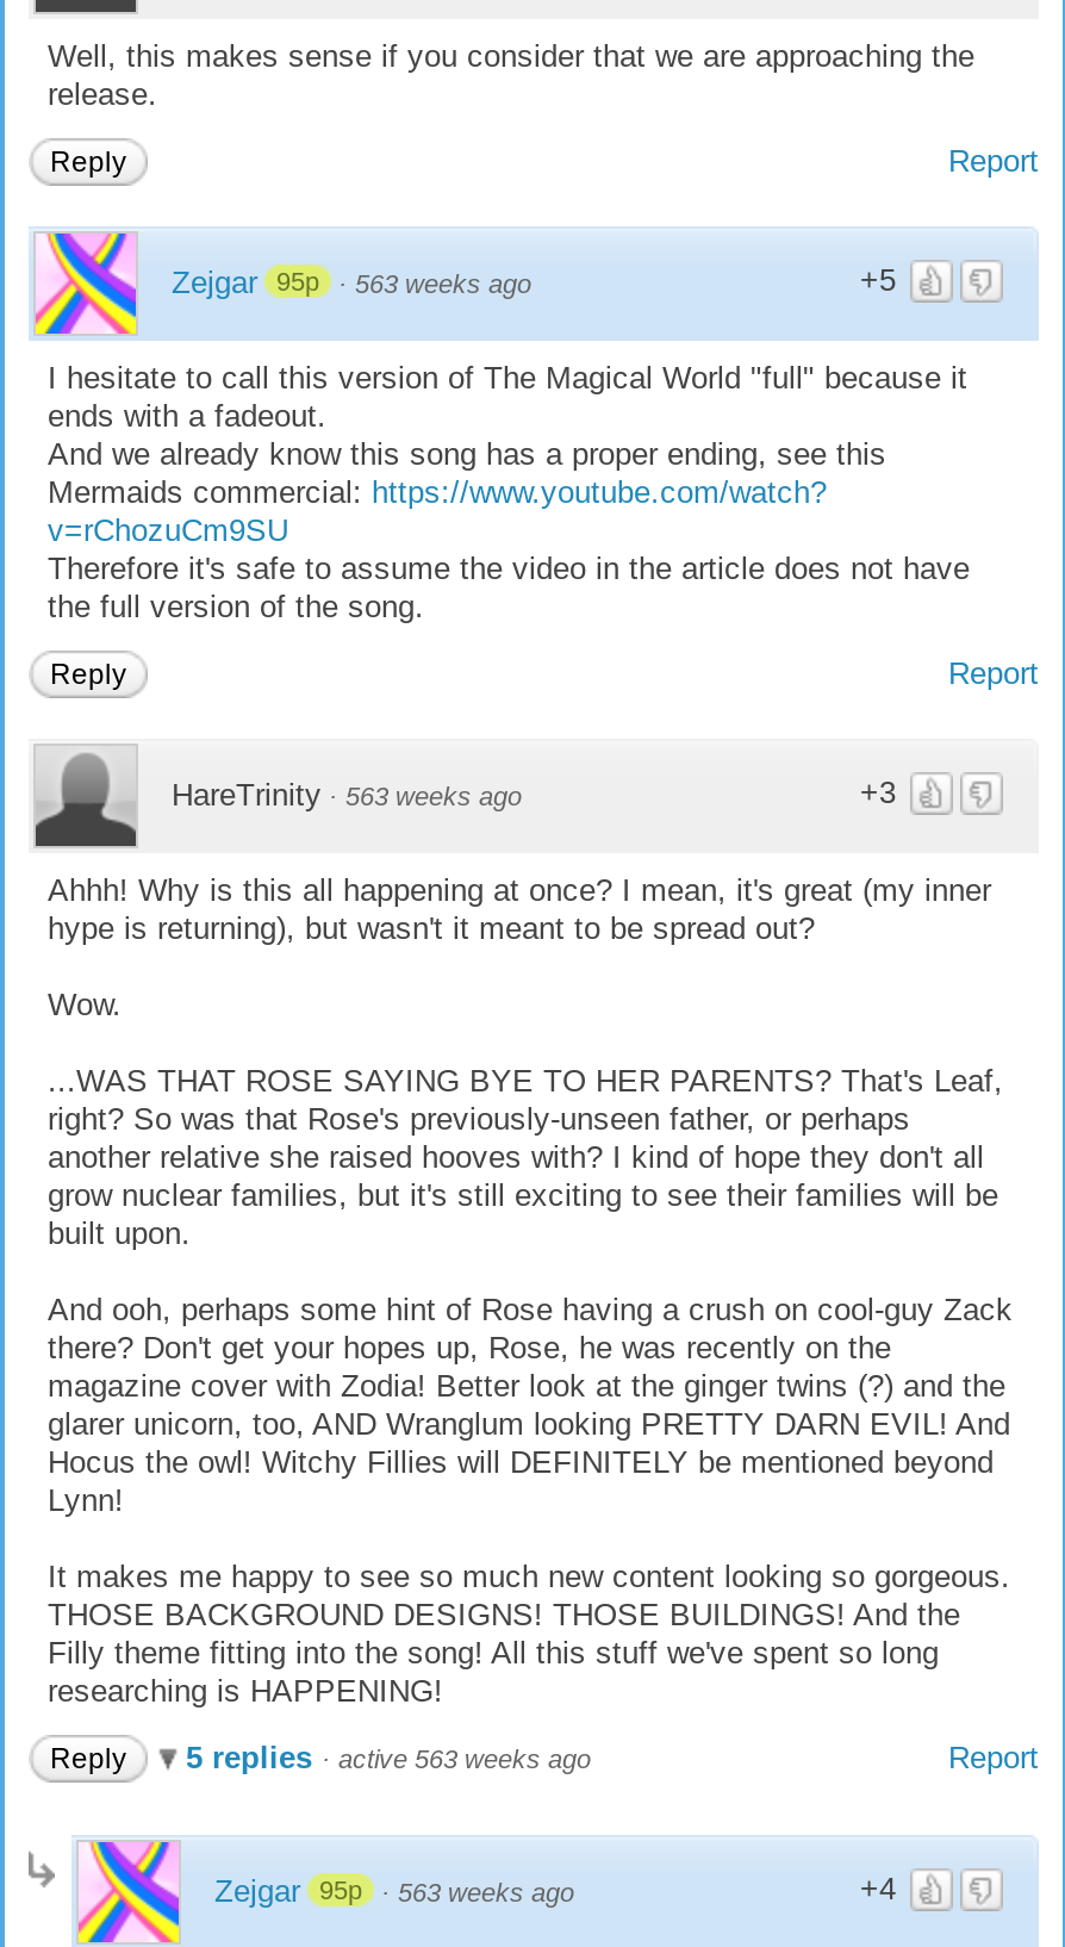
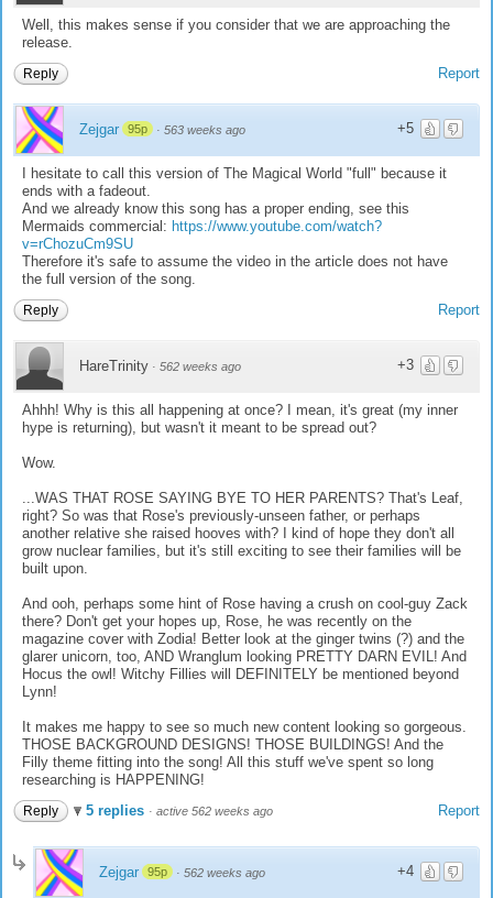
- HareTrinity · 563 weeks ago
+ HareTrinity · 562 weeks ago

- 5 replies · active 563 weeks ago
+ 5 replies · active 562 weeks ago

- Zejgar 95p · 563 weeks ago
+ Zejgar 95p · 562 weeks ago
